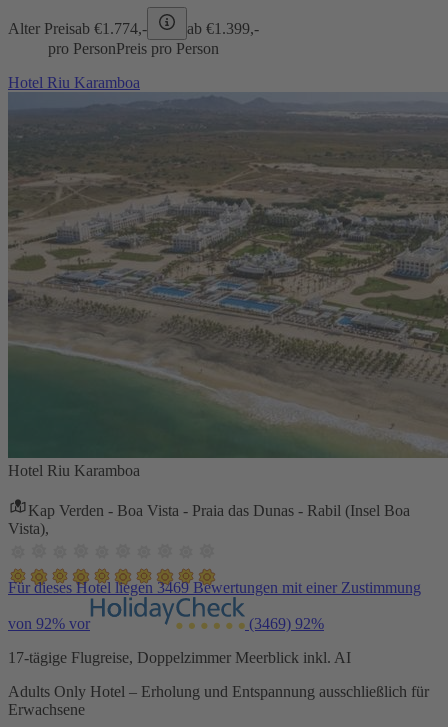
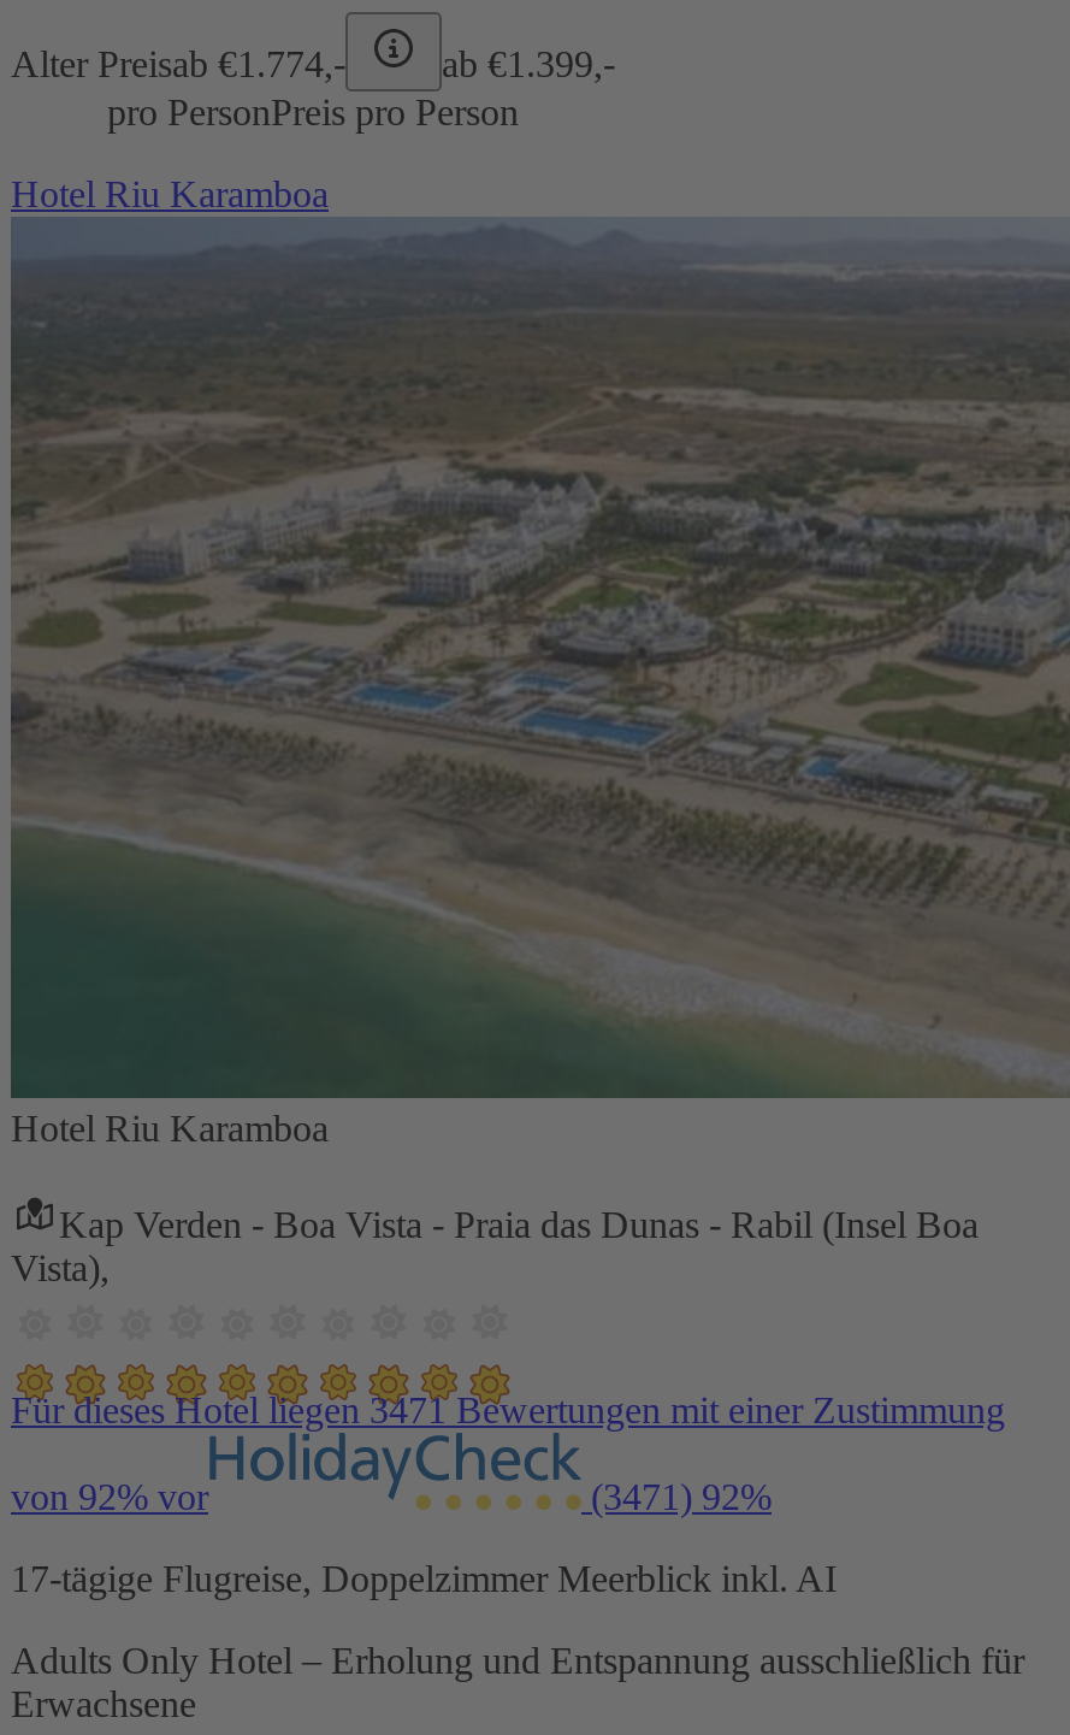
- Für dieses Hotel liegen 3469 Bewertungen mit einer Zustimmung
+ Für dieses Hotel liegen 3471 Bewertungen mit einer Zustimmung

- (3469) 92%
+ (3471) 92%
